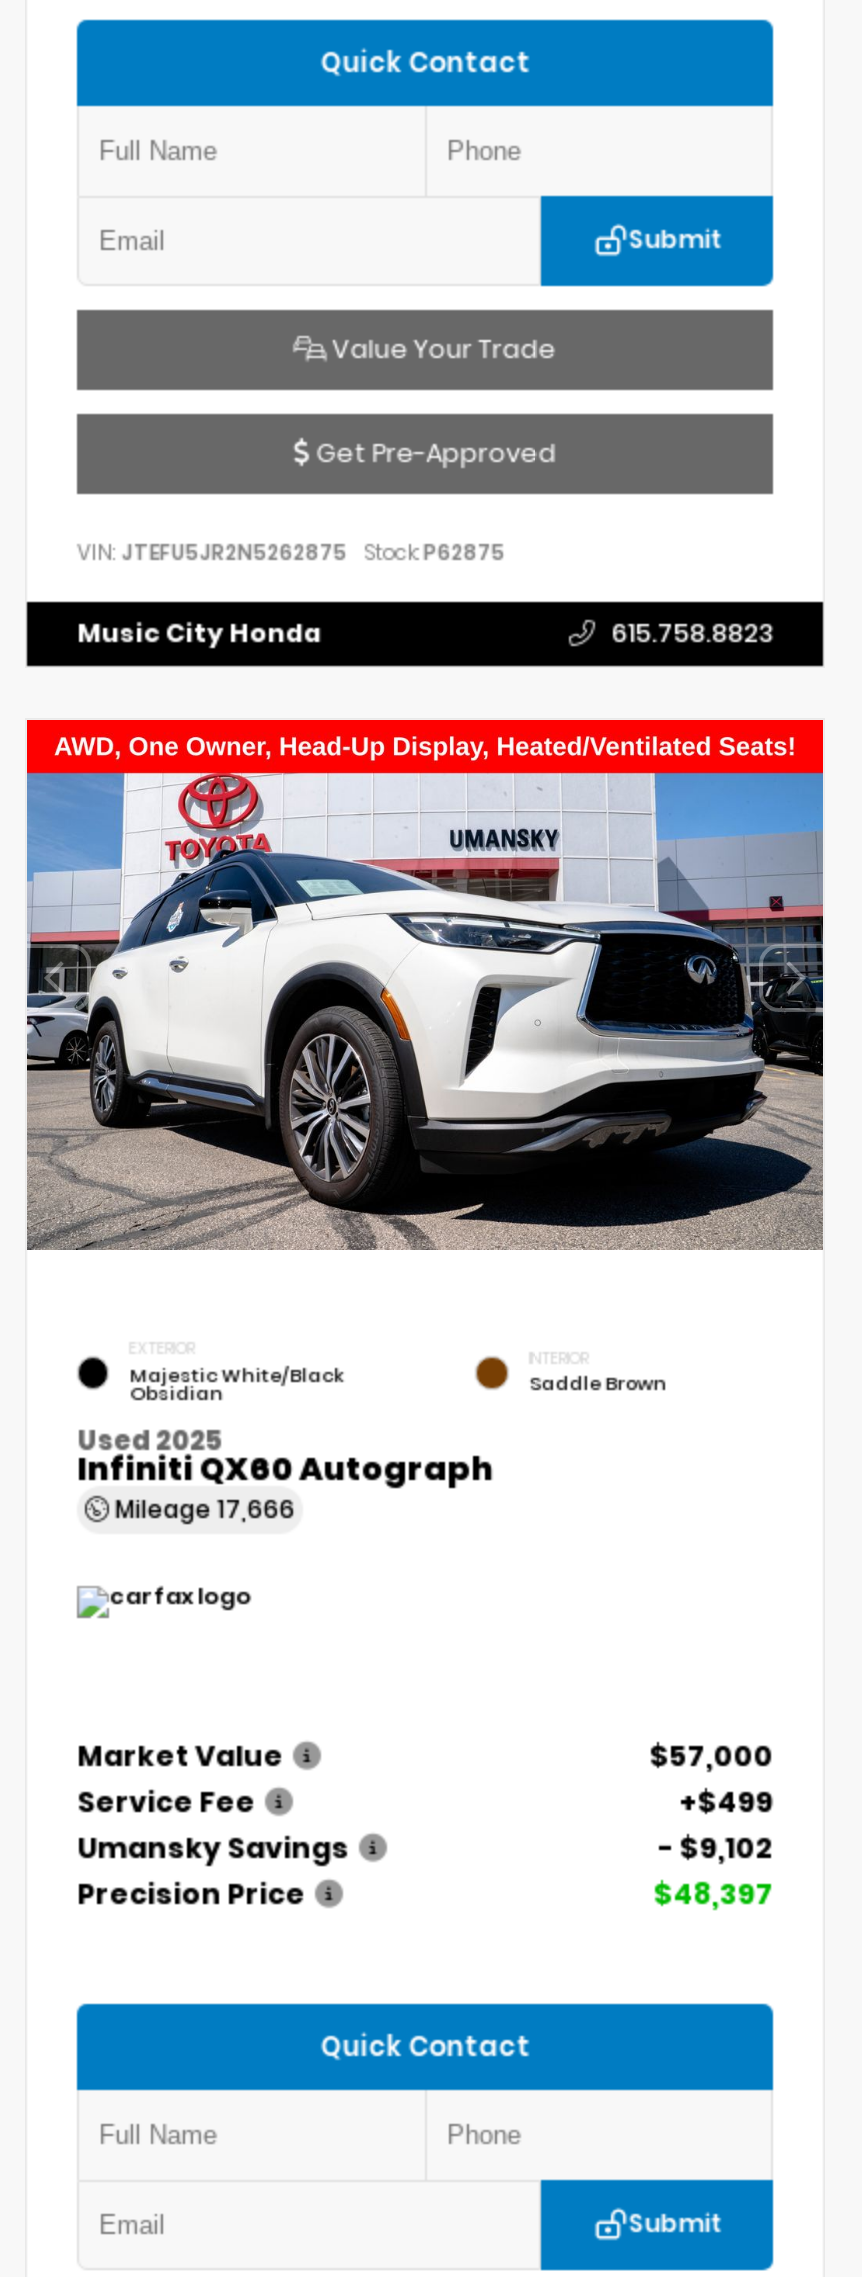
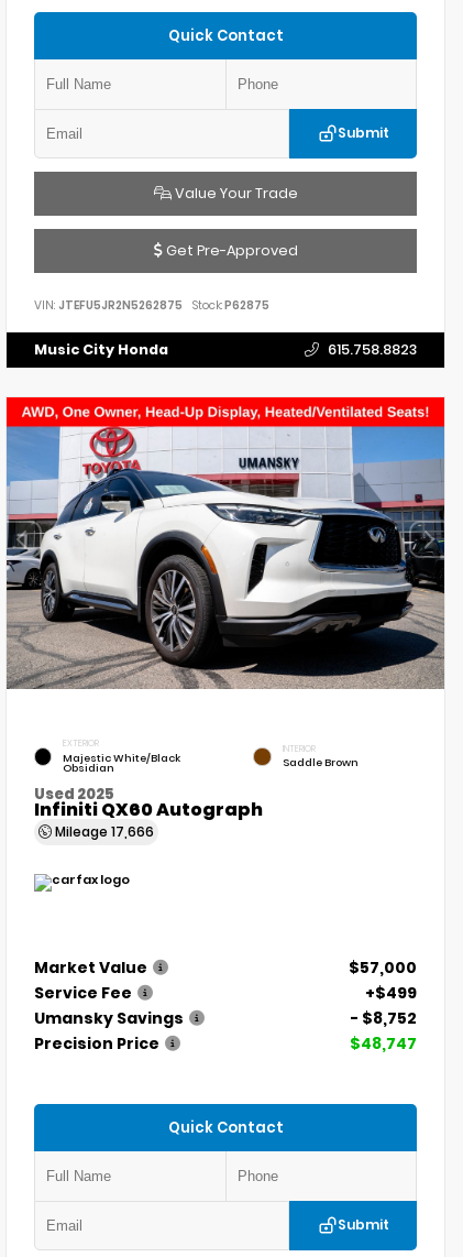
- - $9,102
+ - $8,752

- $48,397
+ $48,747
